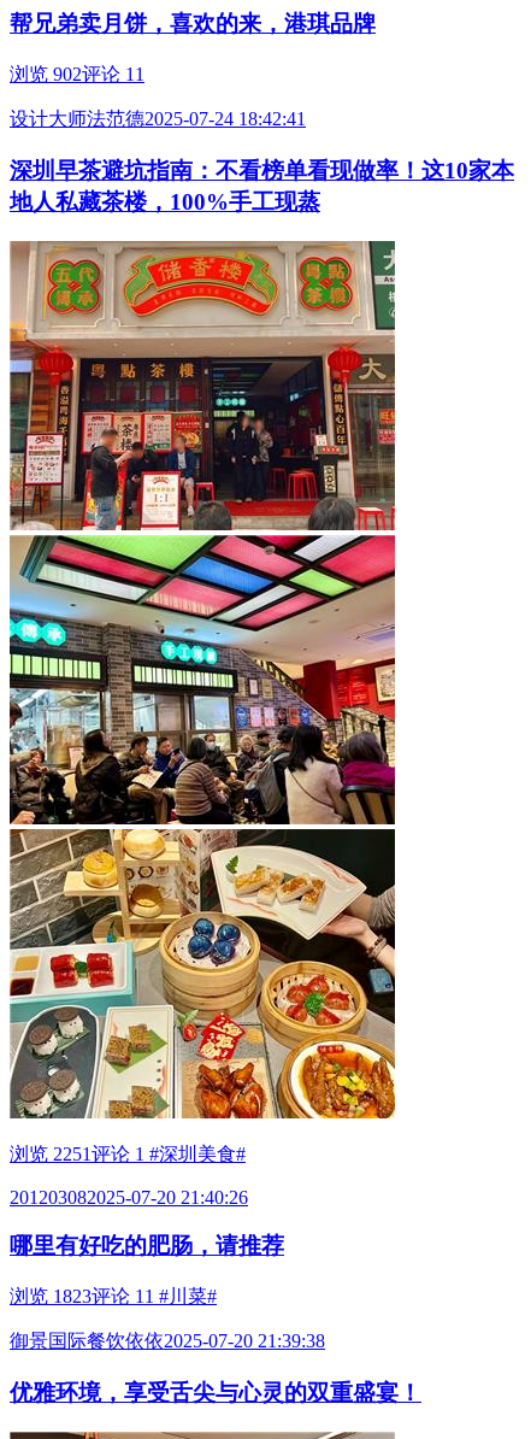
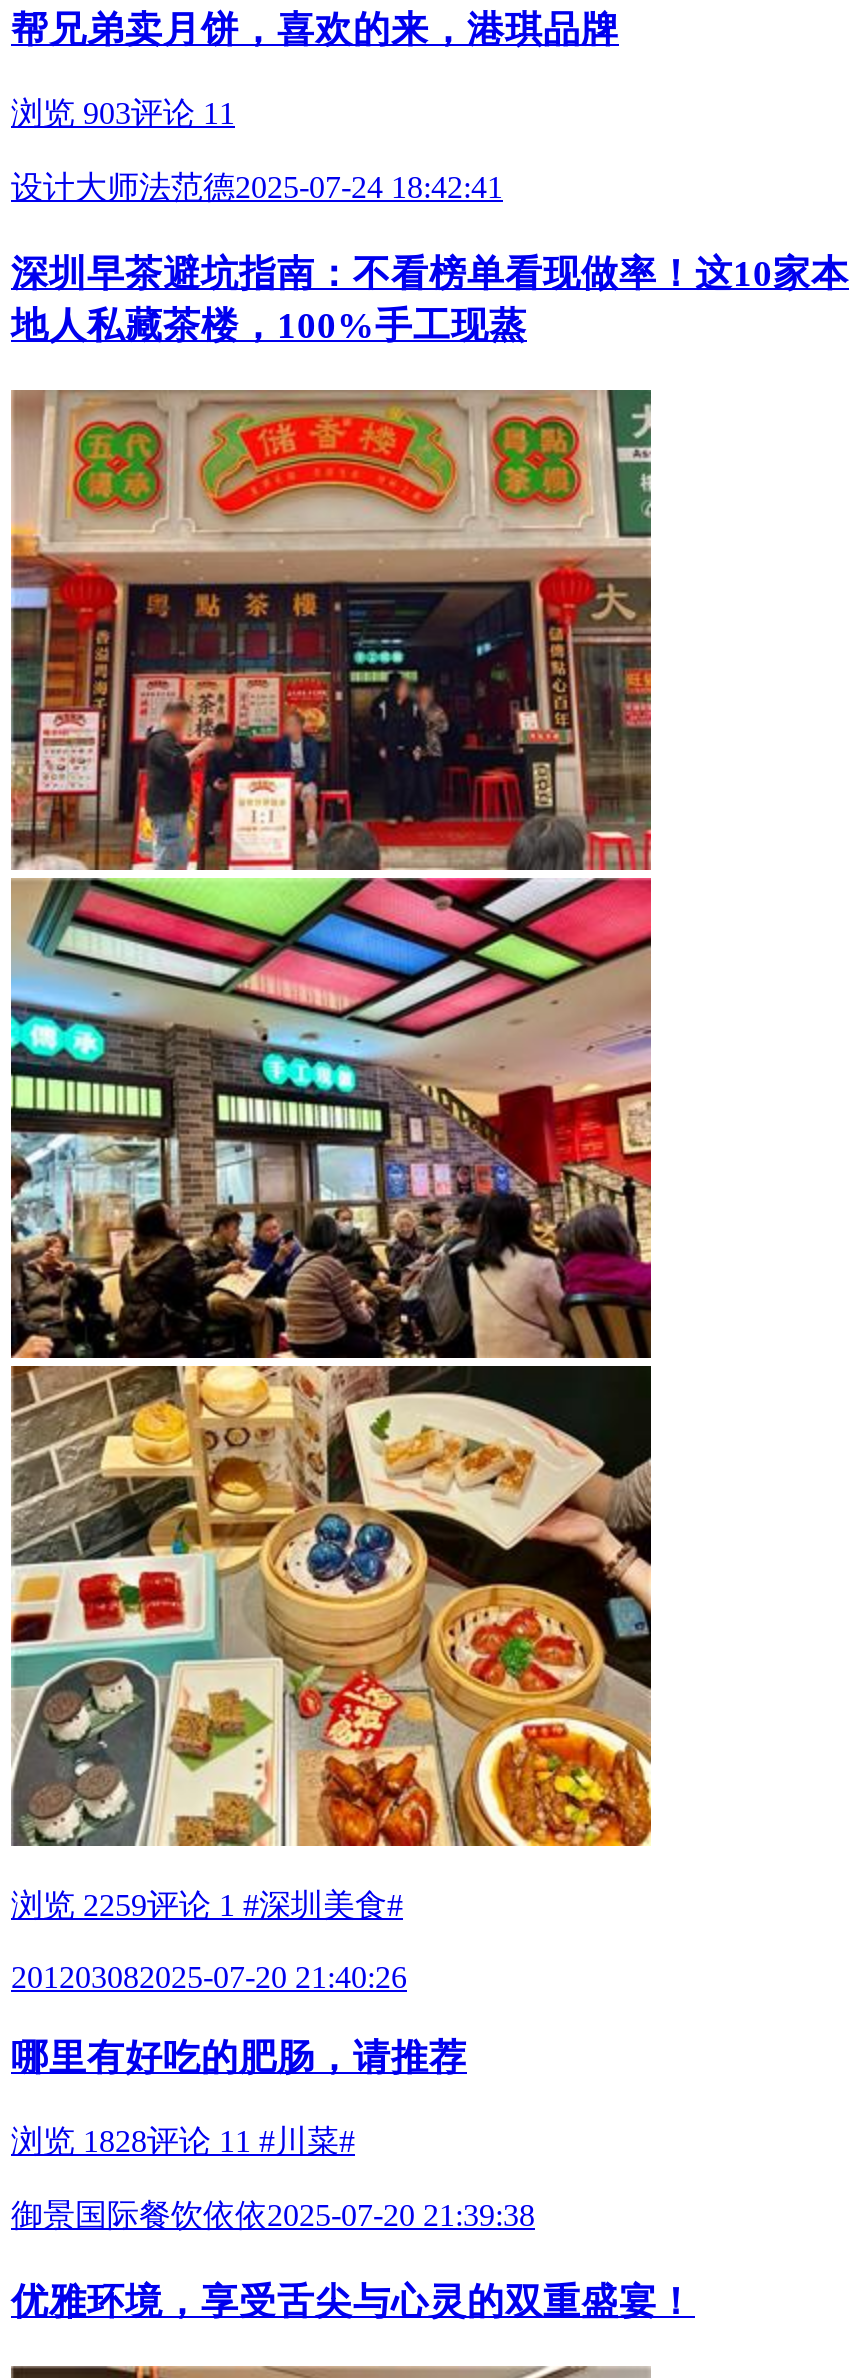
- 浏览 902评论 11
+ 浏览 903评论 11

- 浏览 2251评论 1 #深圳美食#
+ 浏览 2259评论 1 #深圳美食#

- 浏览 1823评论 11 #川菜#
+ 浏览 1828评论 11 #川菜#
